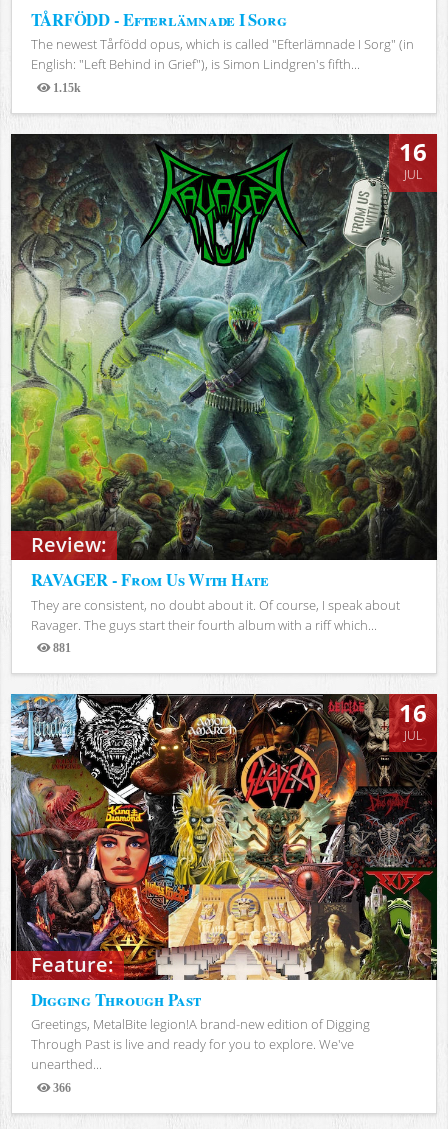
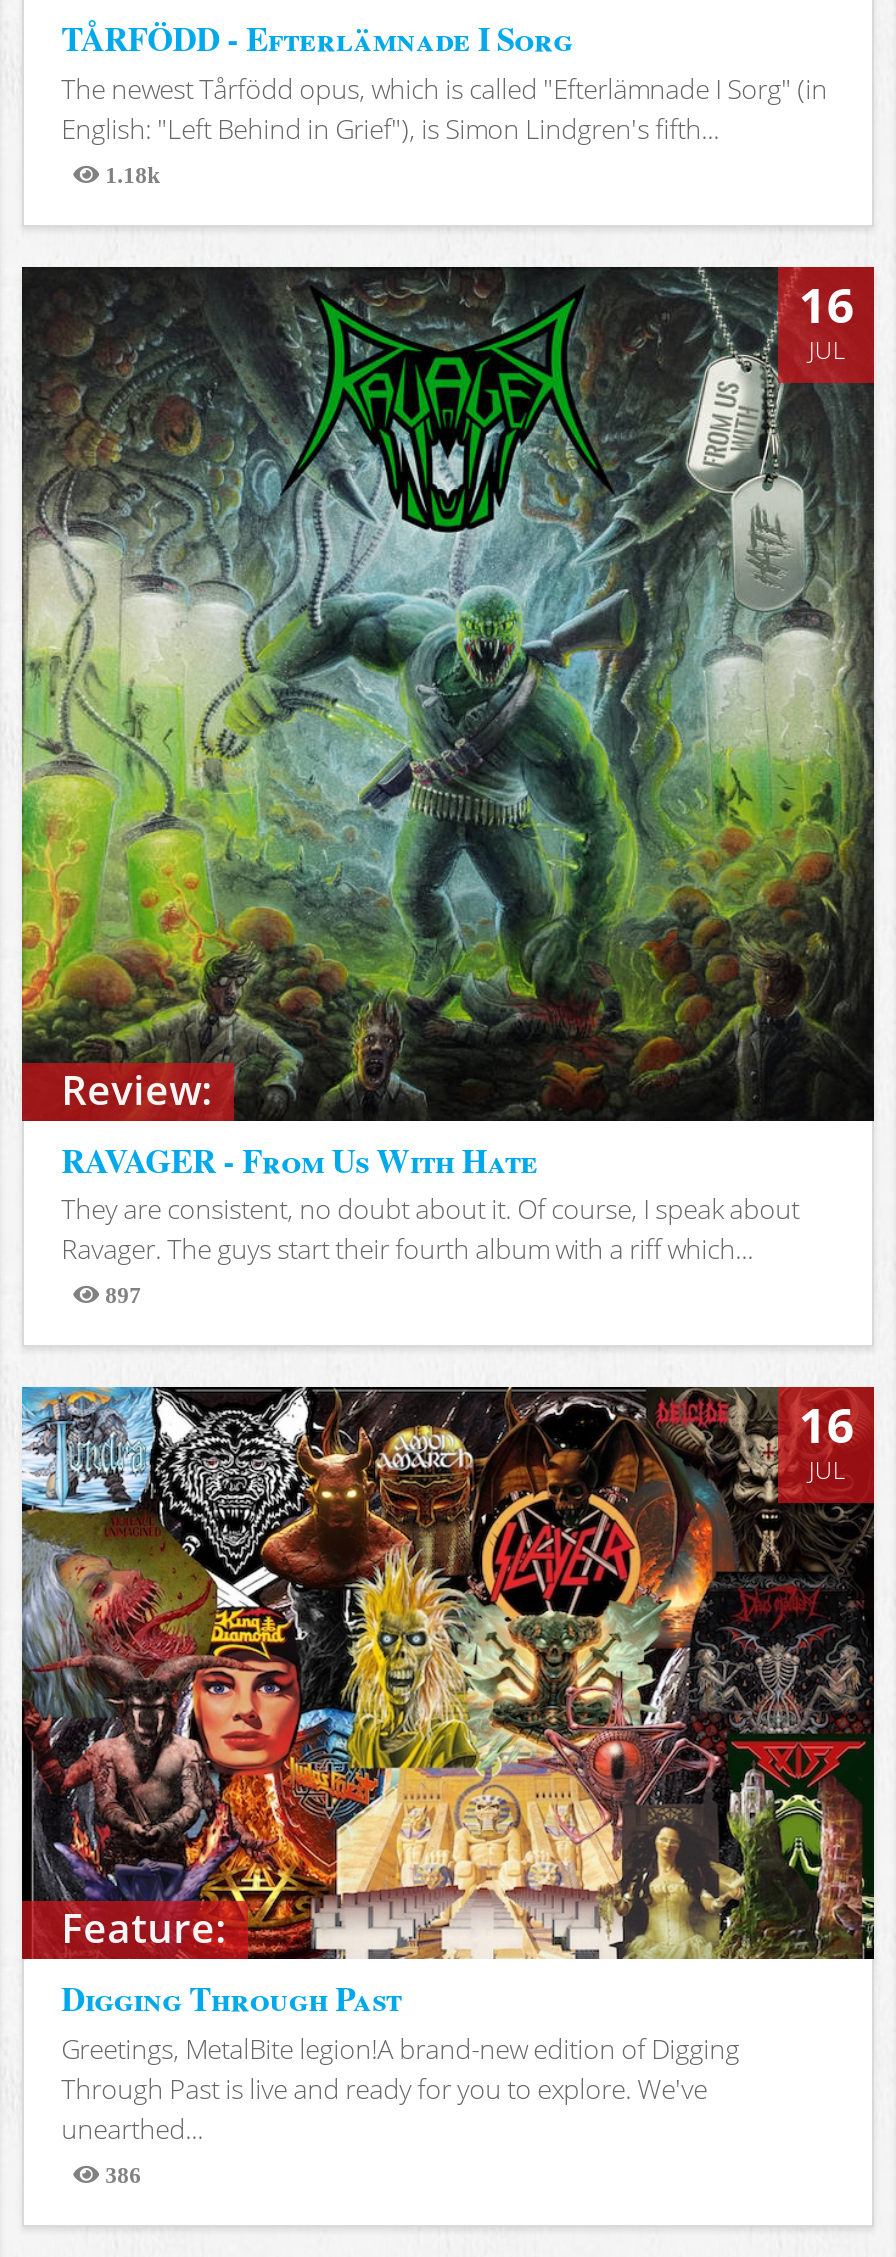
- 1.15k
+ 1.18k

- 881
+ 897

- 366
+ 386
